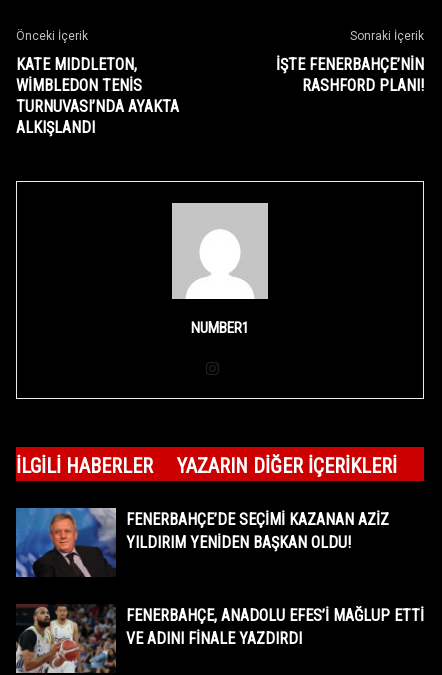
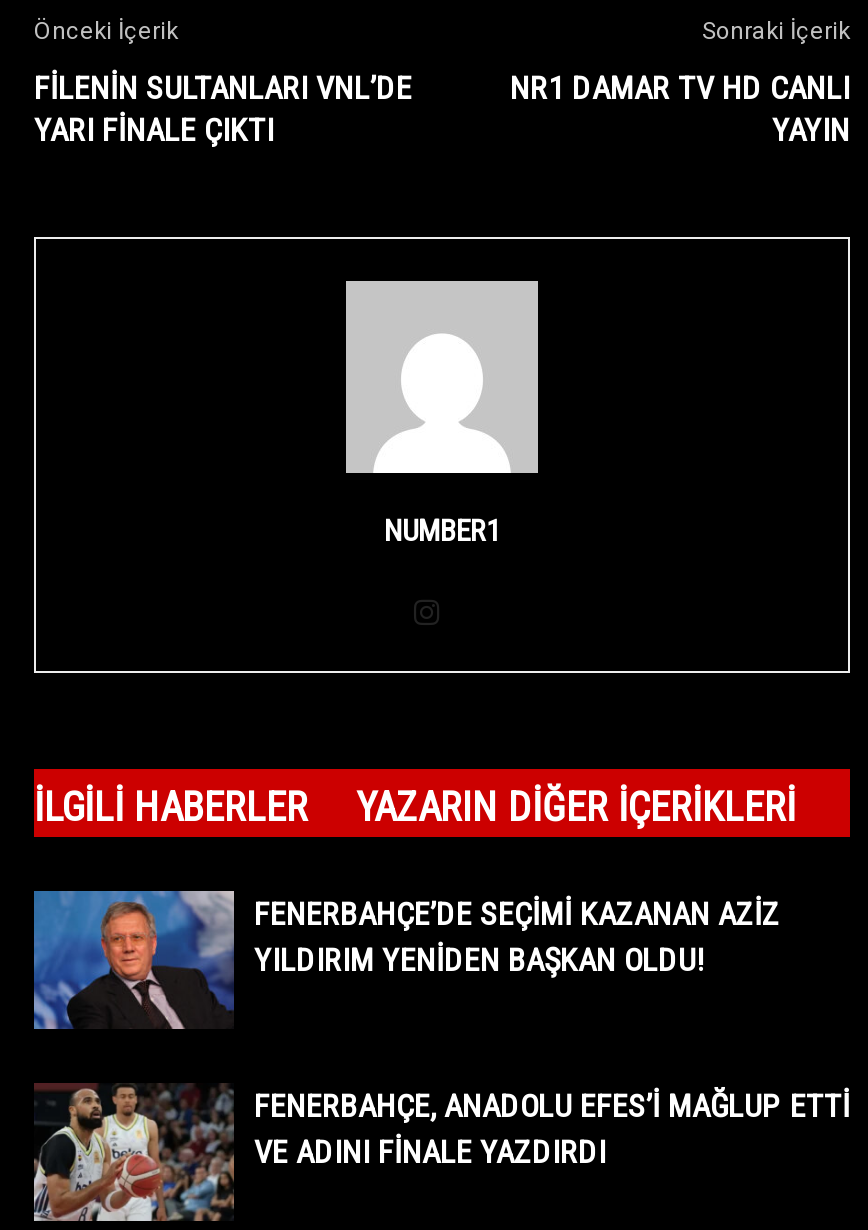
- KATE MIDDLETON,
- WIMBLEDON TENIS
- TURNUVASI’NDA AYAKTA
- ALKIŞLANDI
+ FİLENİN SULTANLARI VNL’DE
+ YARI FİNALE ÇIKTI

- İŞTE FENERBAHÇE’NIN
- RASHFORD PLANI!
+ NR1 DAMAR TV HD CANLI
+ YAYIN
